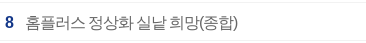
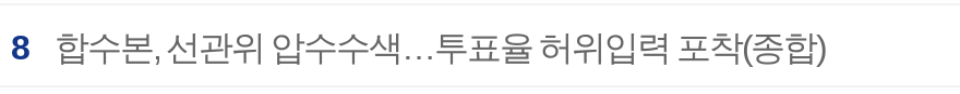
- 홈플러스 정상화 실낱 희망(종합)
+ 합수본, 선관위 압수수색…투표율 허위입력 포착(종합)
